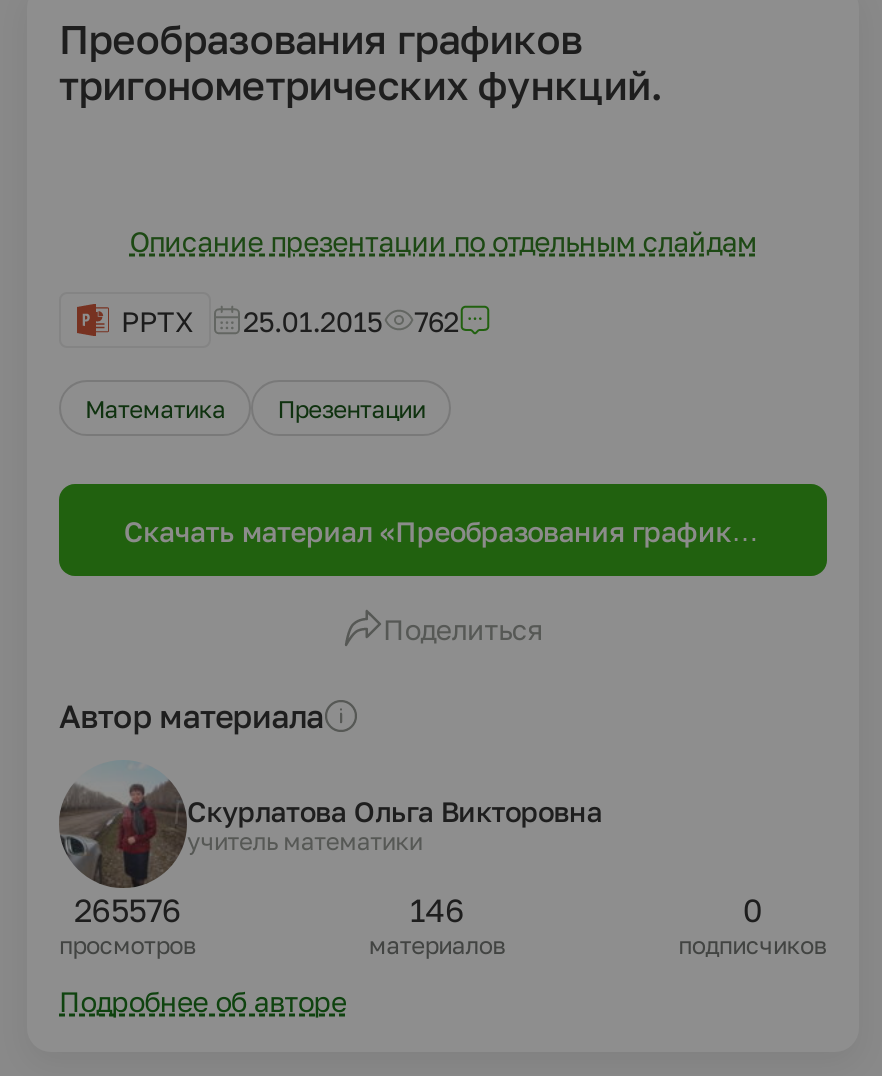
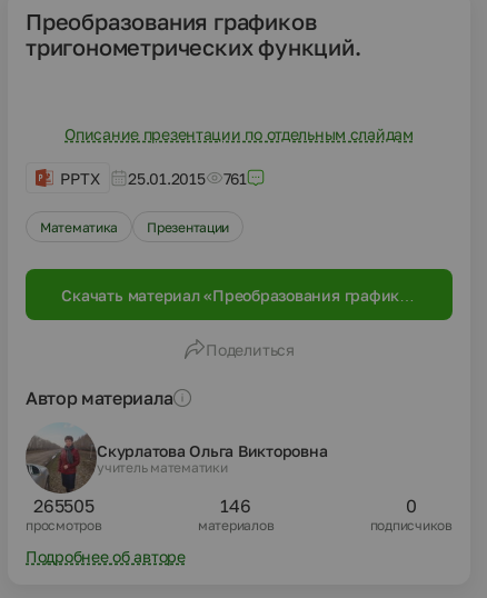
- PPTX 25.01.2015 762
+ PPTX 25.01.2015 761

- 265576
+ 265505
